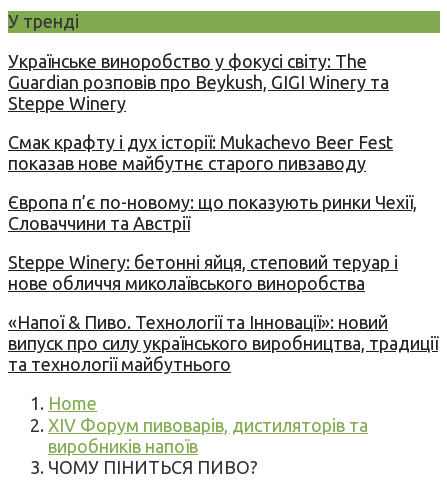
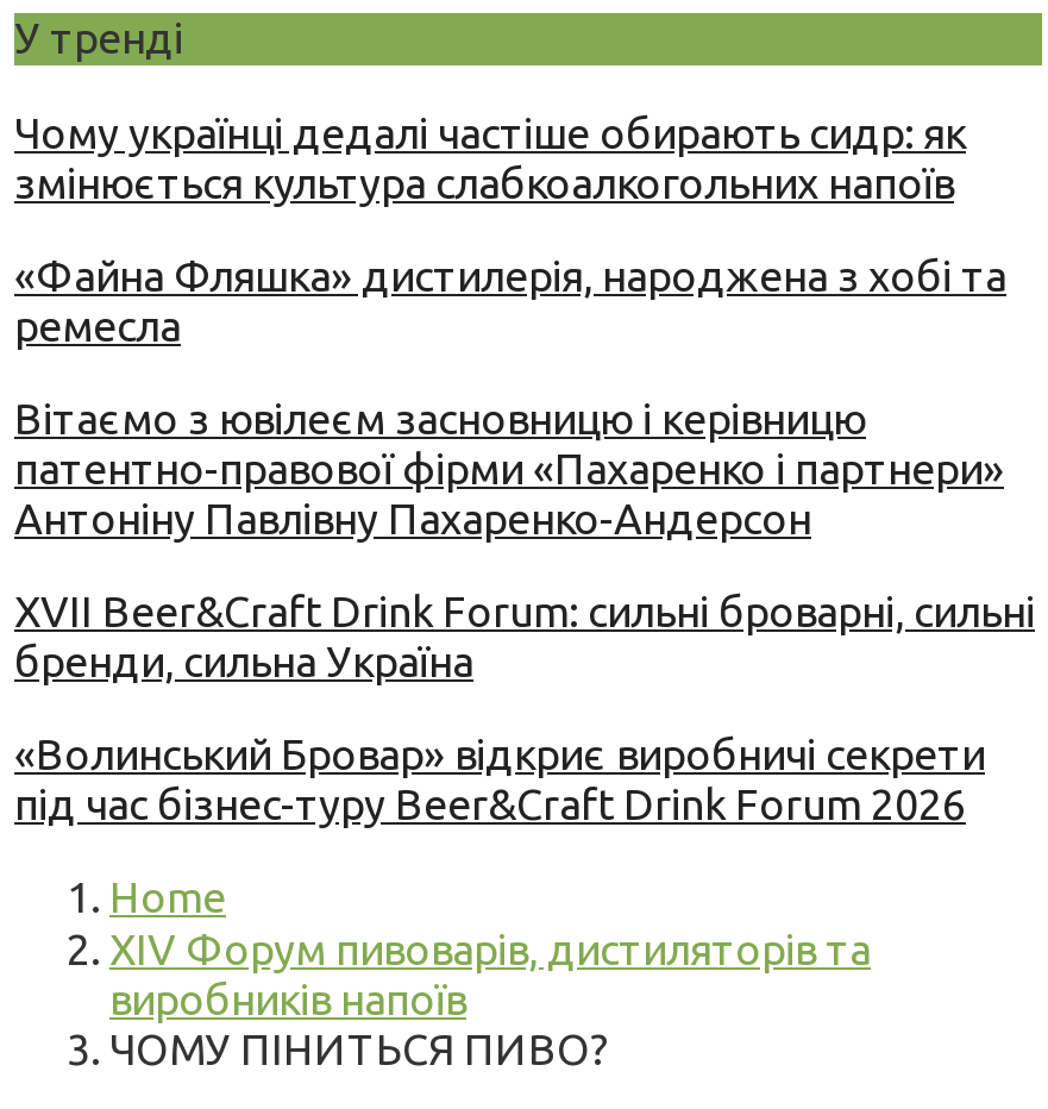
- Українське виноробство у фокусі світу: The
- Guardian розповів про Beykush, GIGI Winery та
- Steppe Winery
+ Чому українці дедалі частіше обирають сидр: як
+ змінюється культура слабкоалкогольних напоїв

- Смак крафту і дух історії: Mukachevo Beer Fest
- показав нове майбутнє старого пивзаводу
+ «Файна Фляшка» дистилерія, народжена з хобі та
+ ремесла

- Європа п’є по-новому: що показують ринки Чехії,
- Словаччини та Австрії
+ Вітаємо з ювілеєм засновницю і керівницю
+ патентно-правової фірми «Пахаренко і партнери»
+ Антоніну Павлівну Пахаренко-Андерсон

- Steppe Winery: бетонні яйця, степовий теруар і
- нове обличчя миколаївського виноробства
+ XVII Beer&Craft Drink Forum: сильні броварні, сильні
+ бренди, сильна Україна

- «Напої & Пиво. Технології та Інновації»: новий
- випуск про силу українського виробництва, традиції
- та технології майбутнього
+ «Волинський Бровар» відкриє виробничі секрети
+ під час бізнес-туру Beer&Craft Drink Forum 2026
